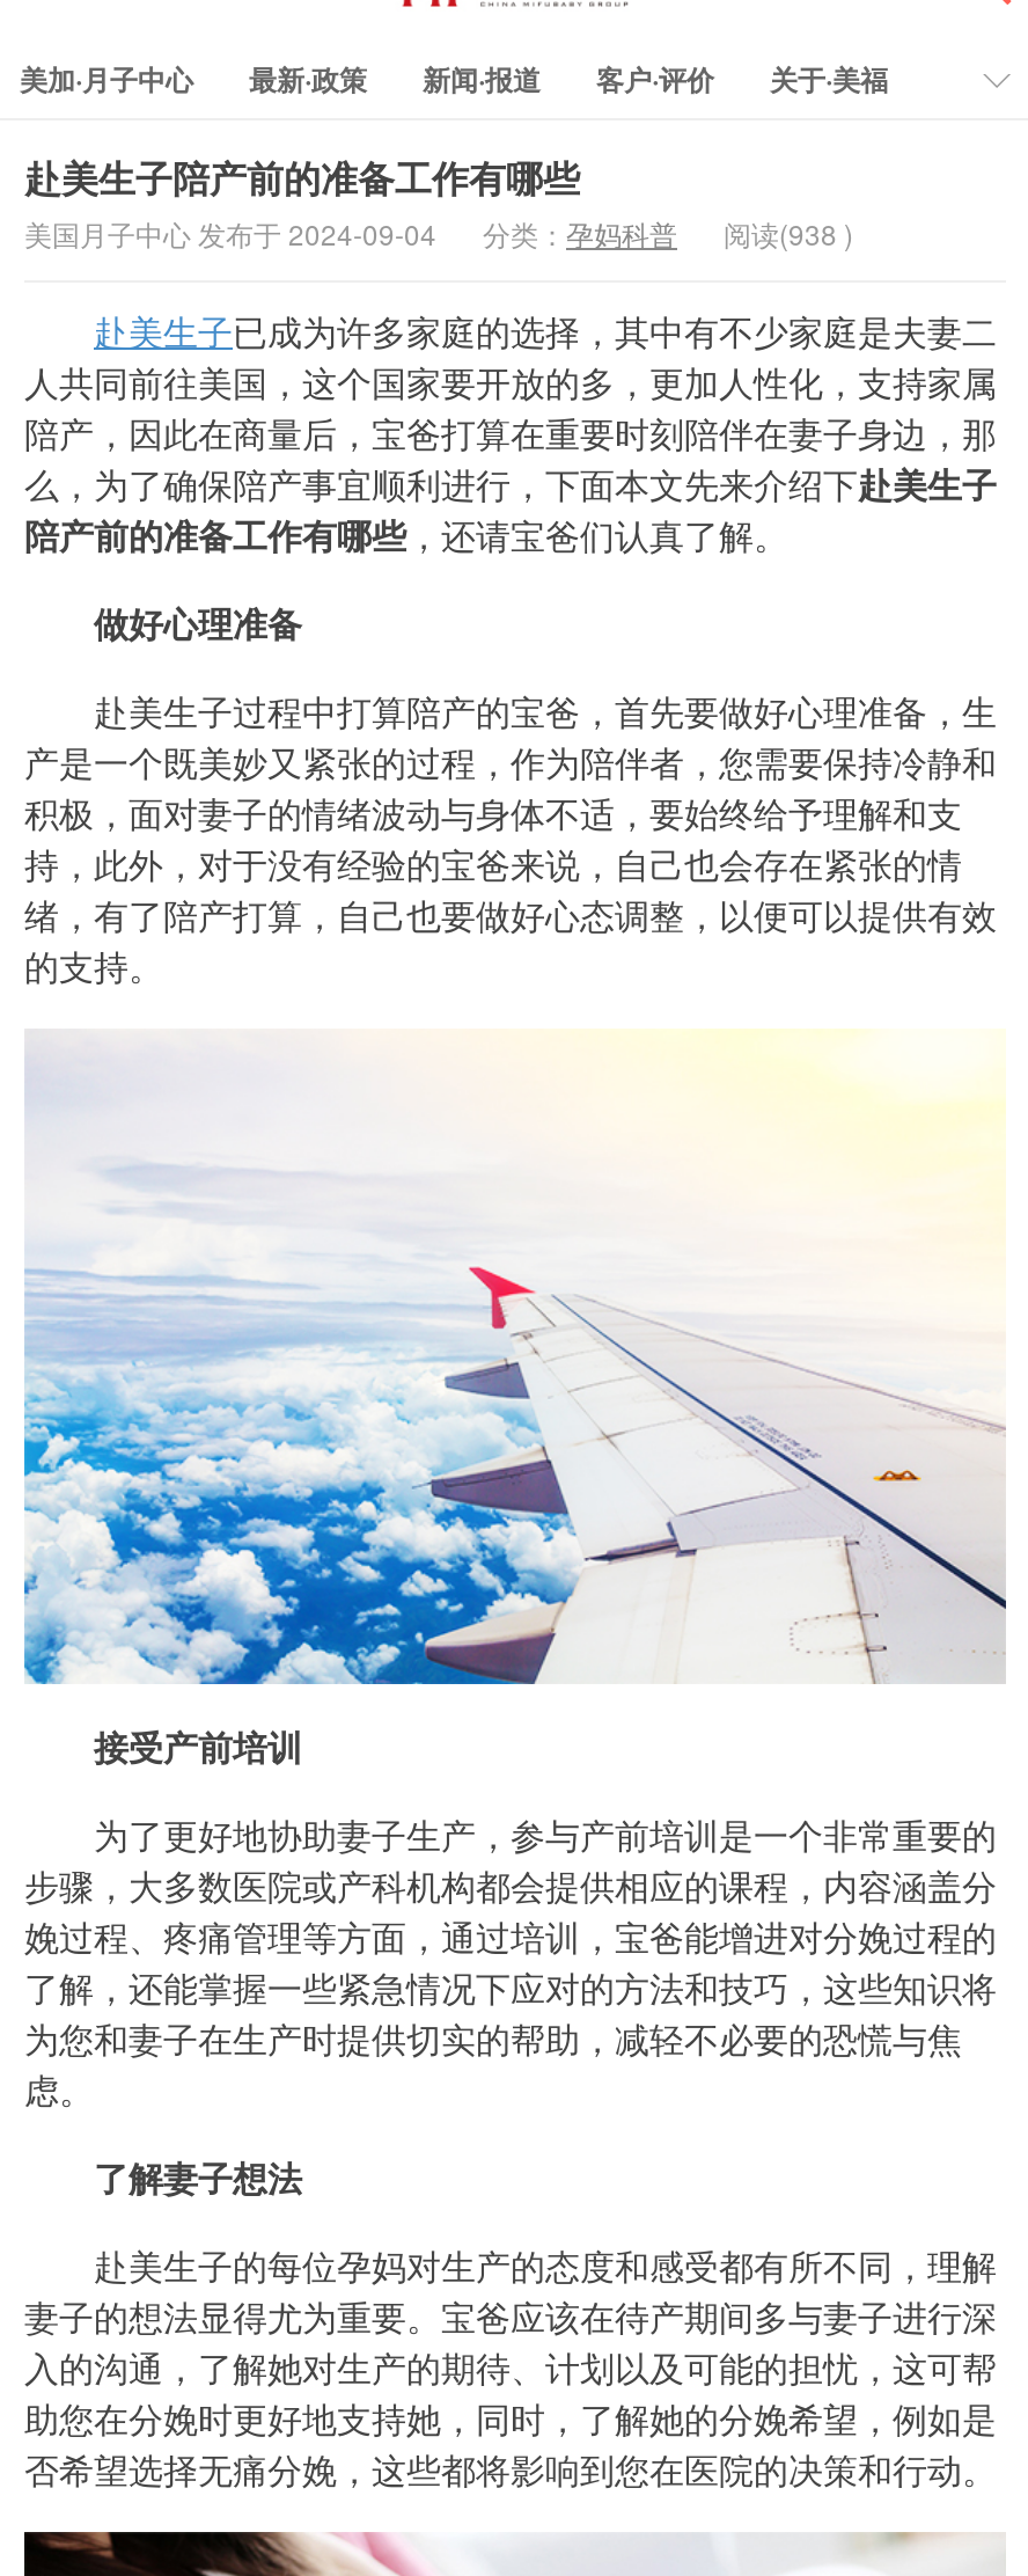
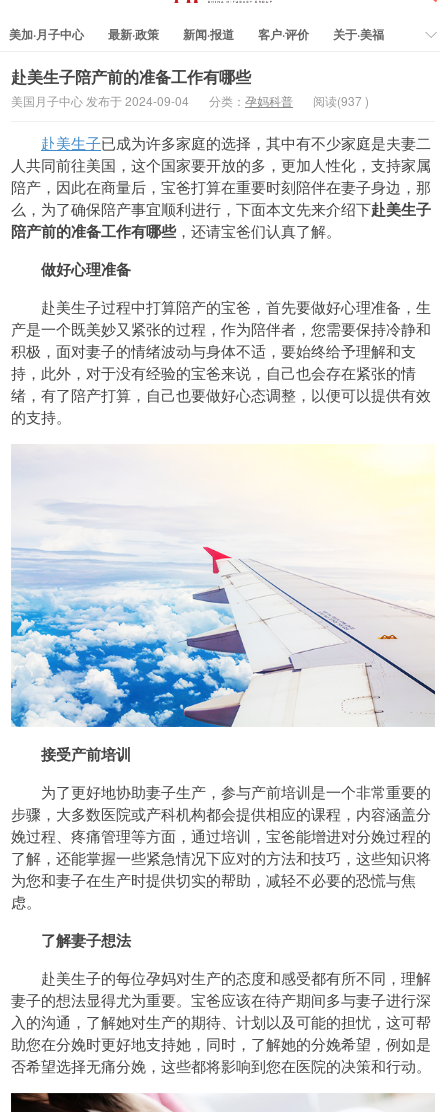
- 美国月子中心 发布于 2024-09-04 分类：孕妈科普 阅读(938 )
+ 美国月子中心 发布于 2024-09-04 分类：孕妈科普 阅读(937 )
